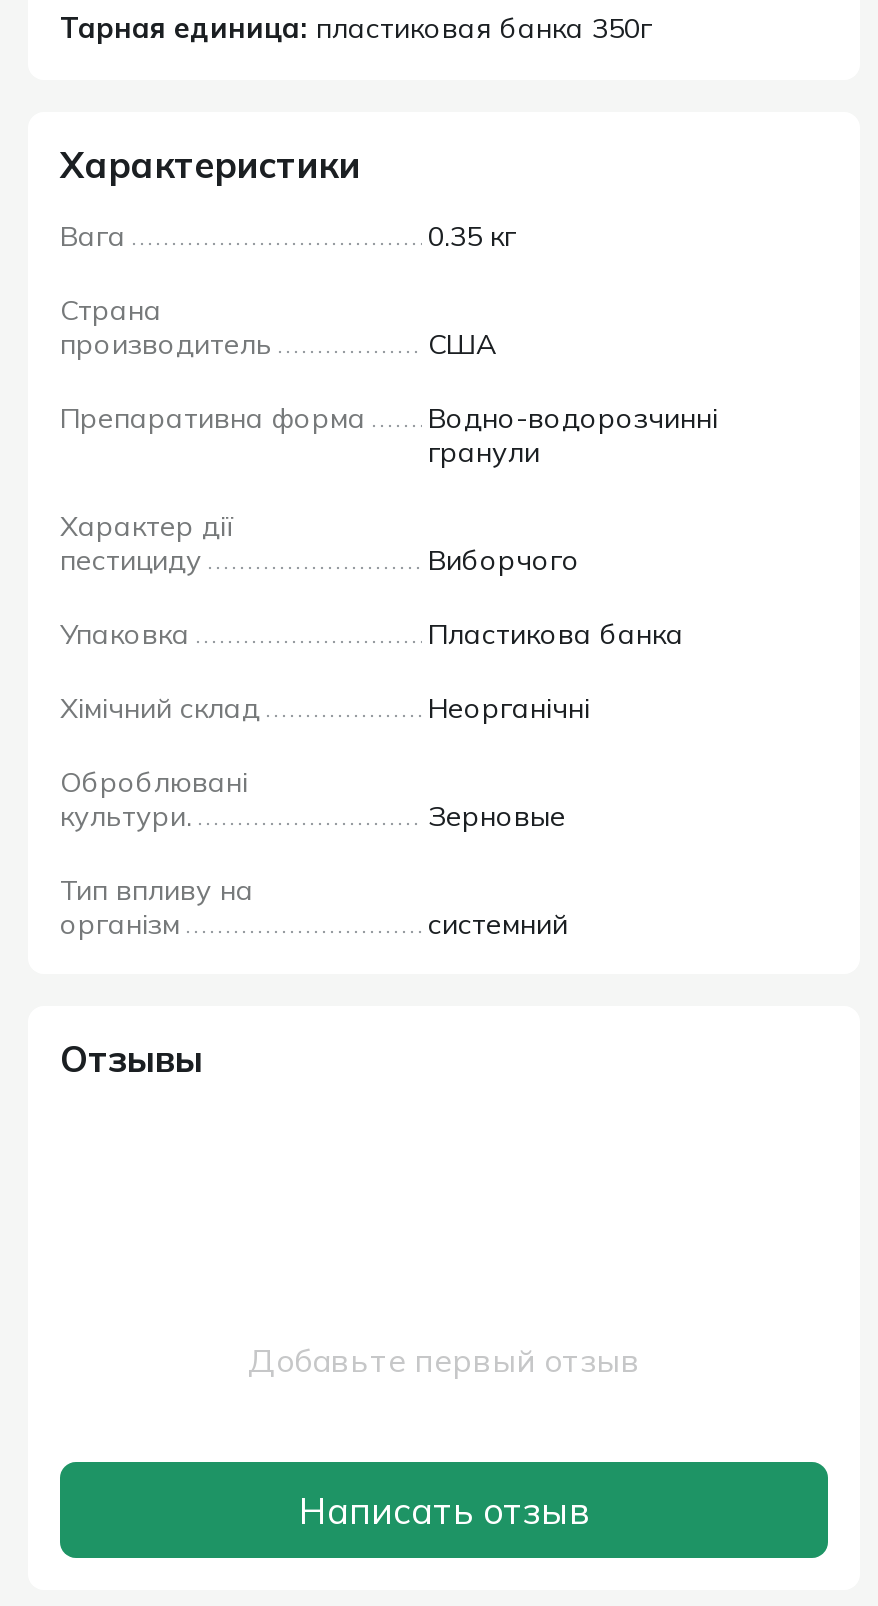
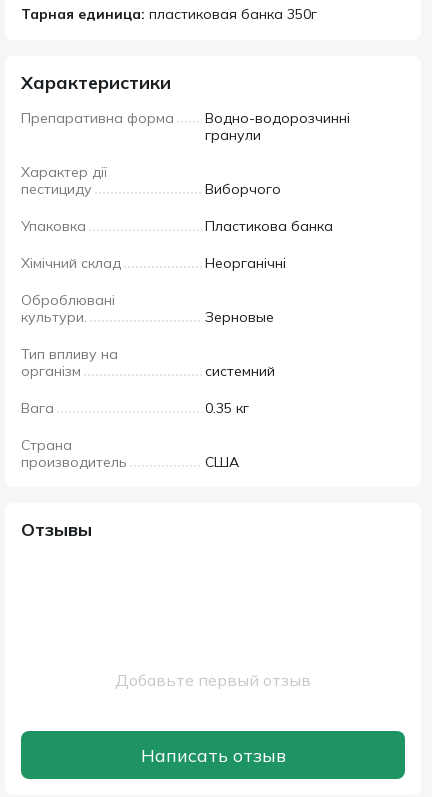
moved down: Вага | 0.35 кг | Страна | производитель | США

moved up: Препаративна форма | Водно-водорозчинні | гранули | ... | організм | системний
